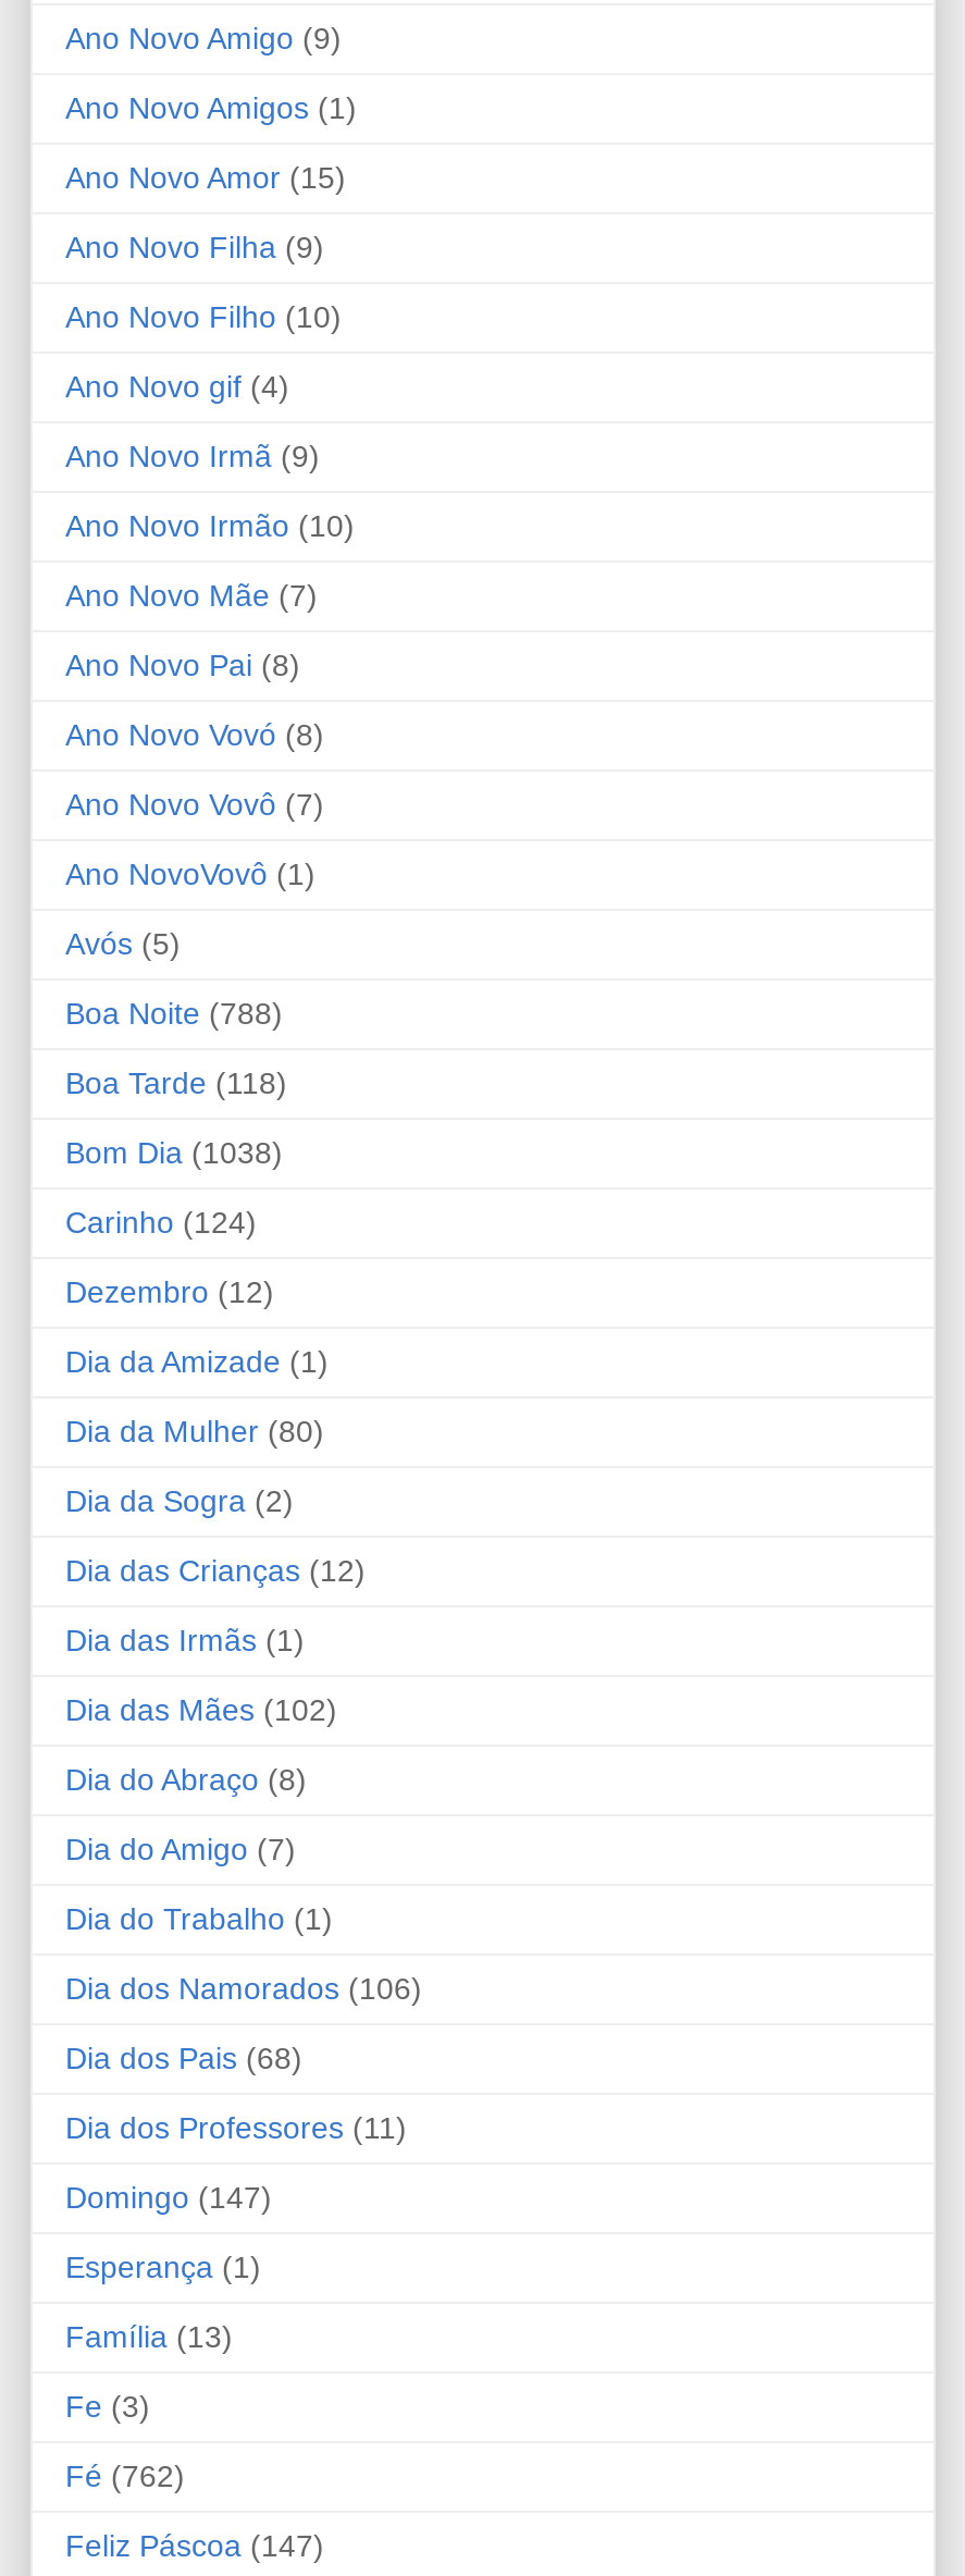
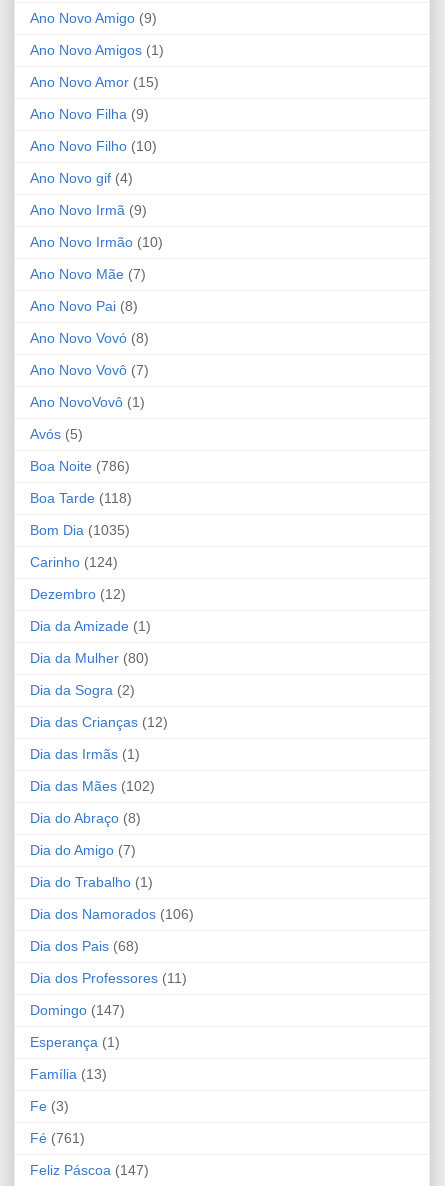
- Boa Noite (788)
+ Boa Noite (786)

- Bom Dia (1038)
+ Bom Dia (1035)

- Fé (762)
+ Fé (761)
